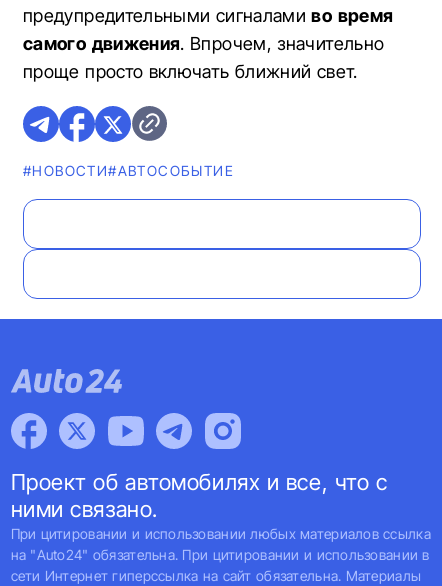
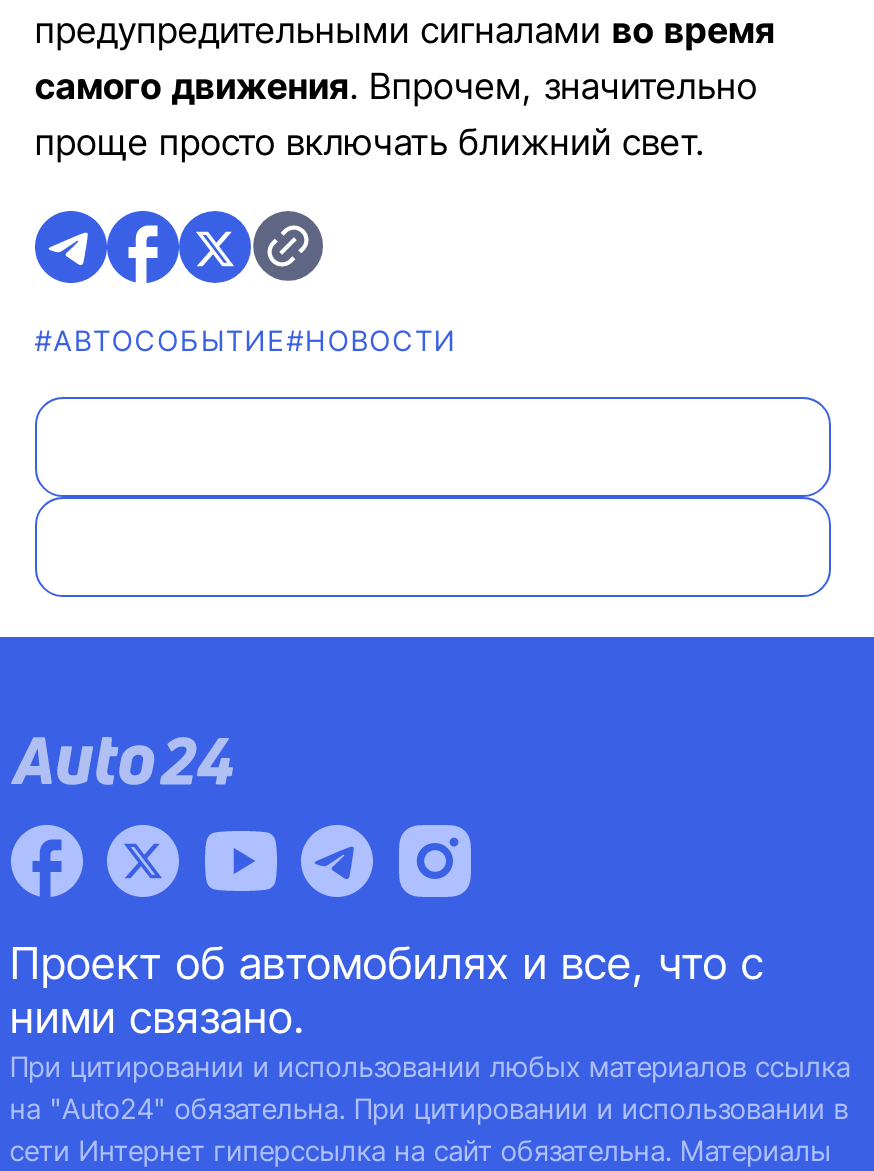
- #НОВОСТИ#АВТОСОБЫТИЕ
+ #АВТОСОБЫТИЕ#НОВОСТИ
